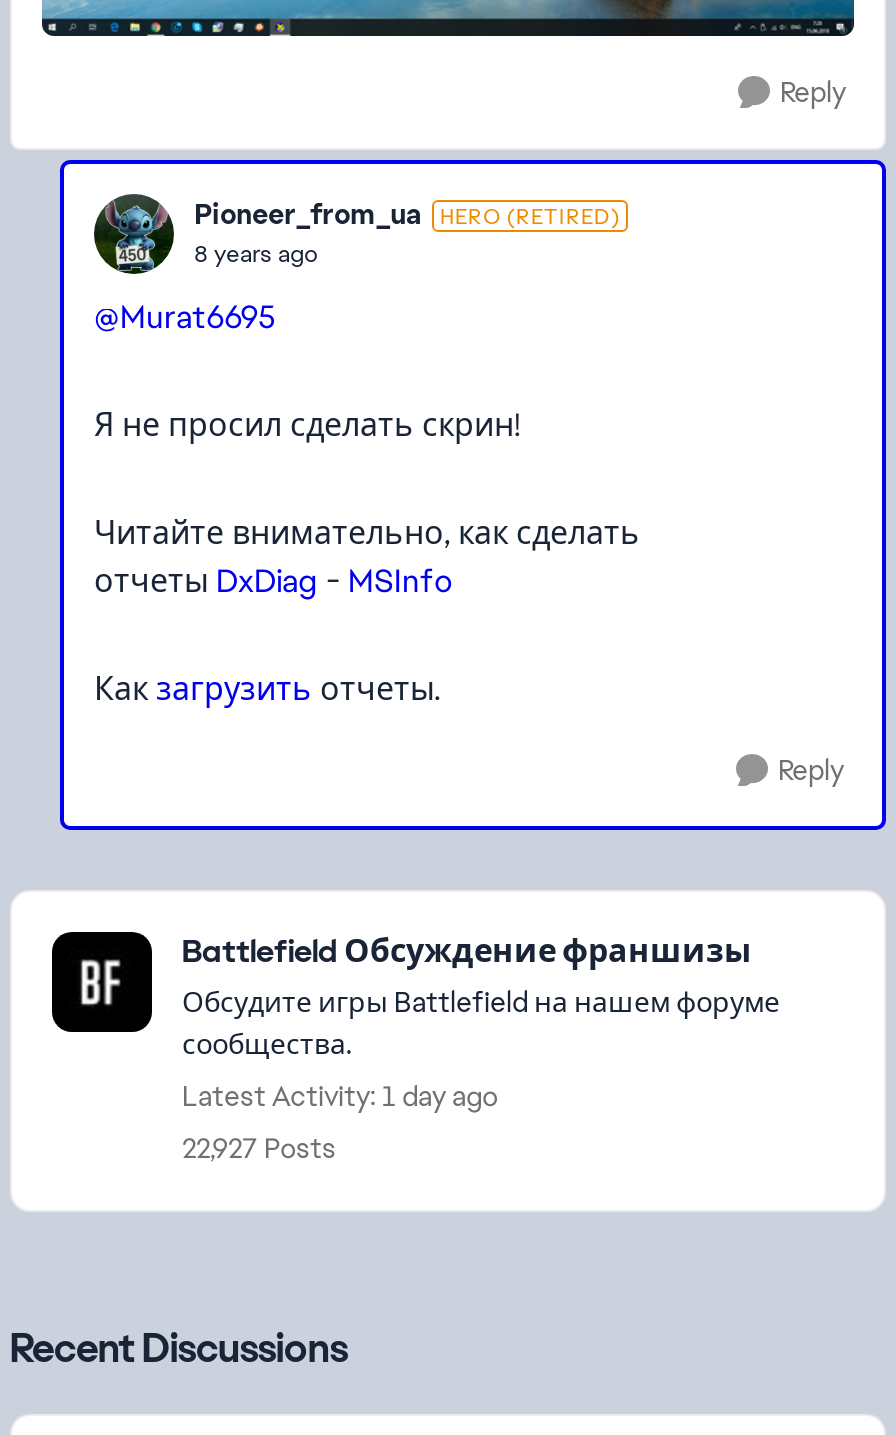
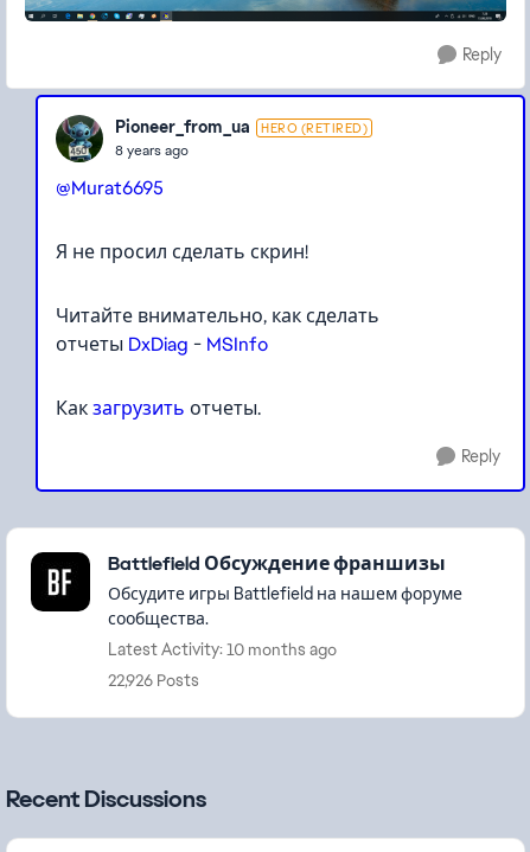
- Latest Activity: 1 day ago
+ Latest Activity: 10 months ago

- 22,927 Posts
+ 22,926 Posts
